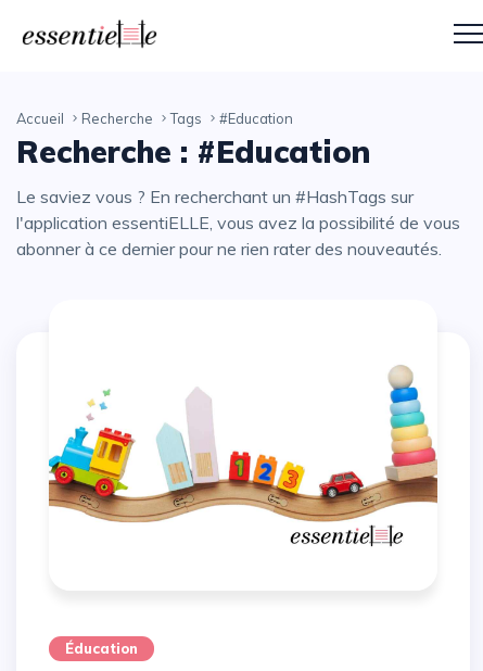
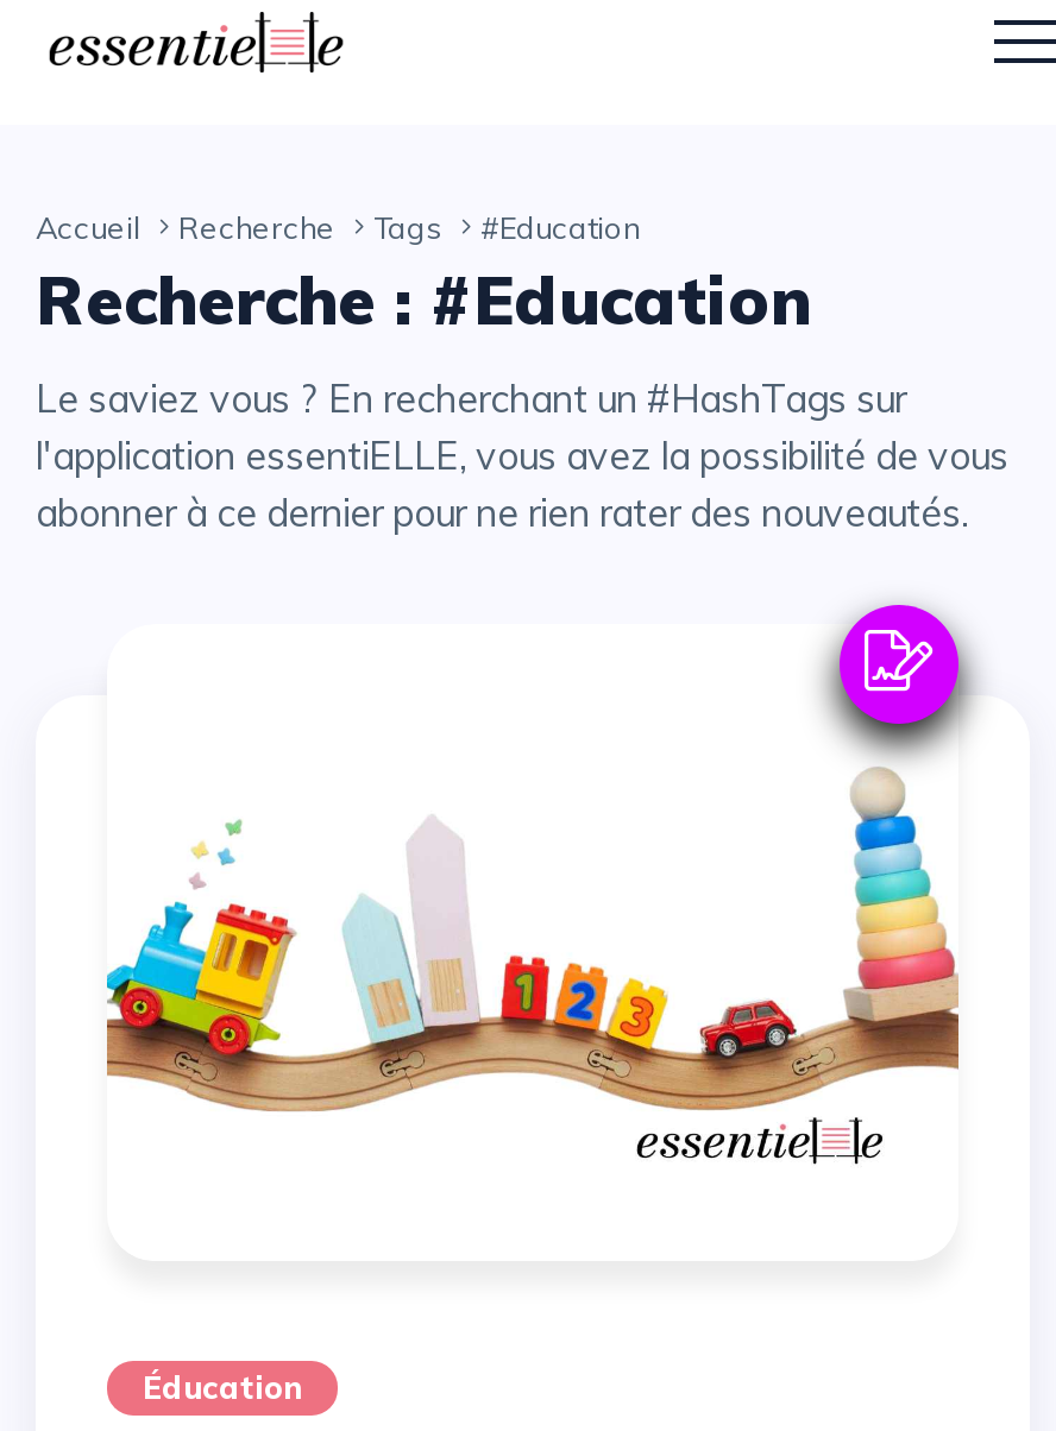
+ [image]
